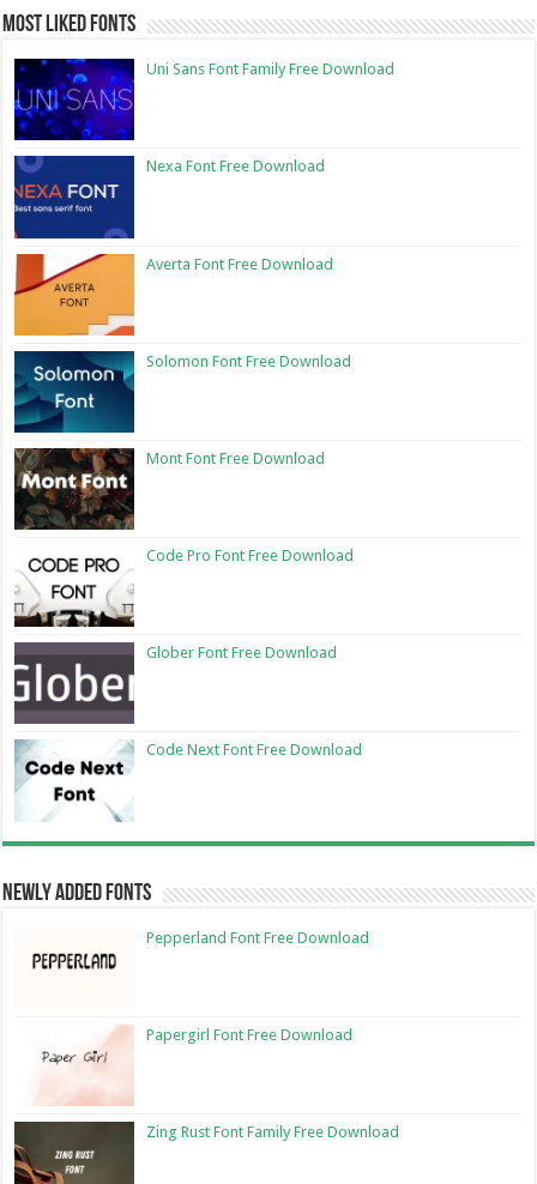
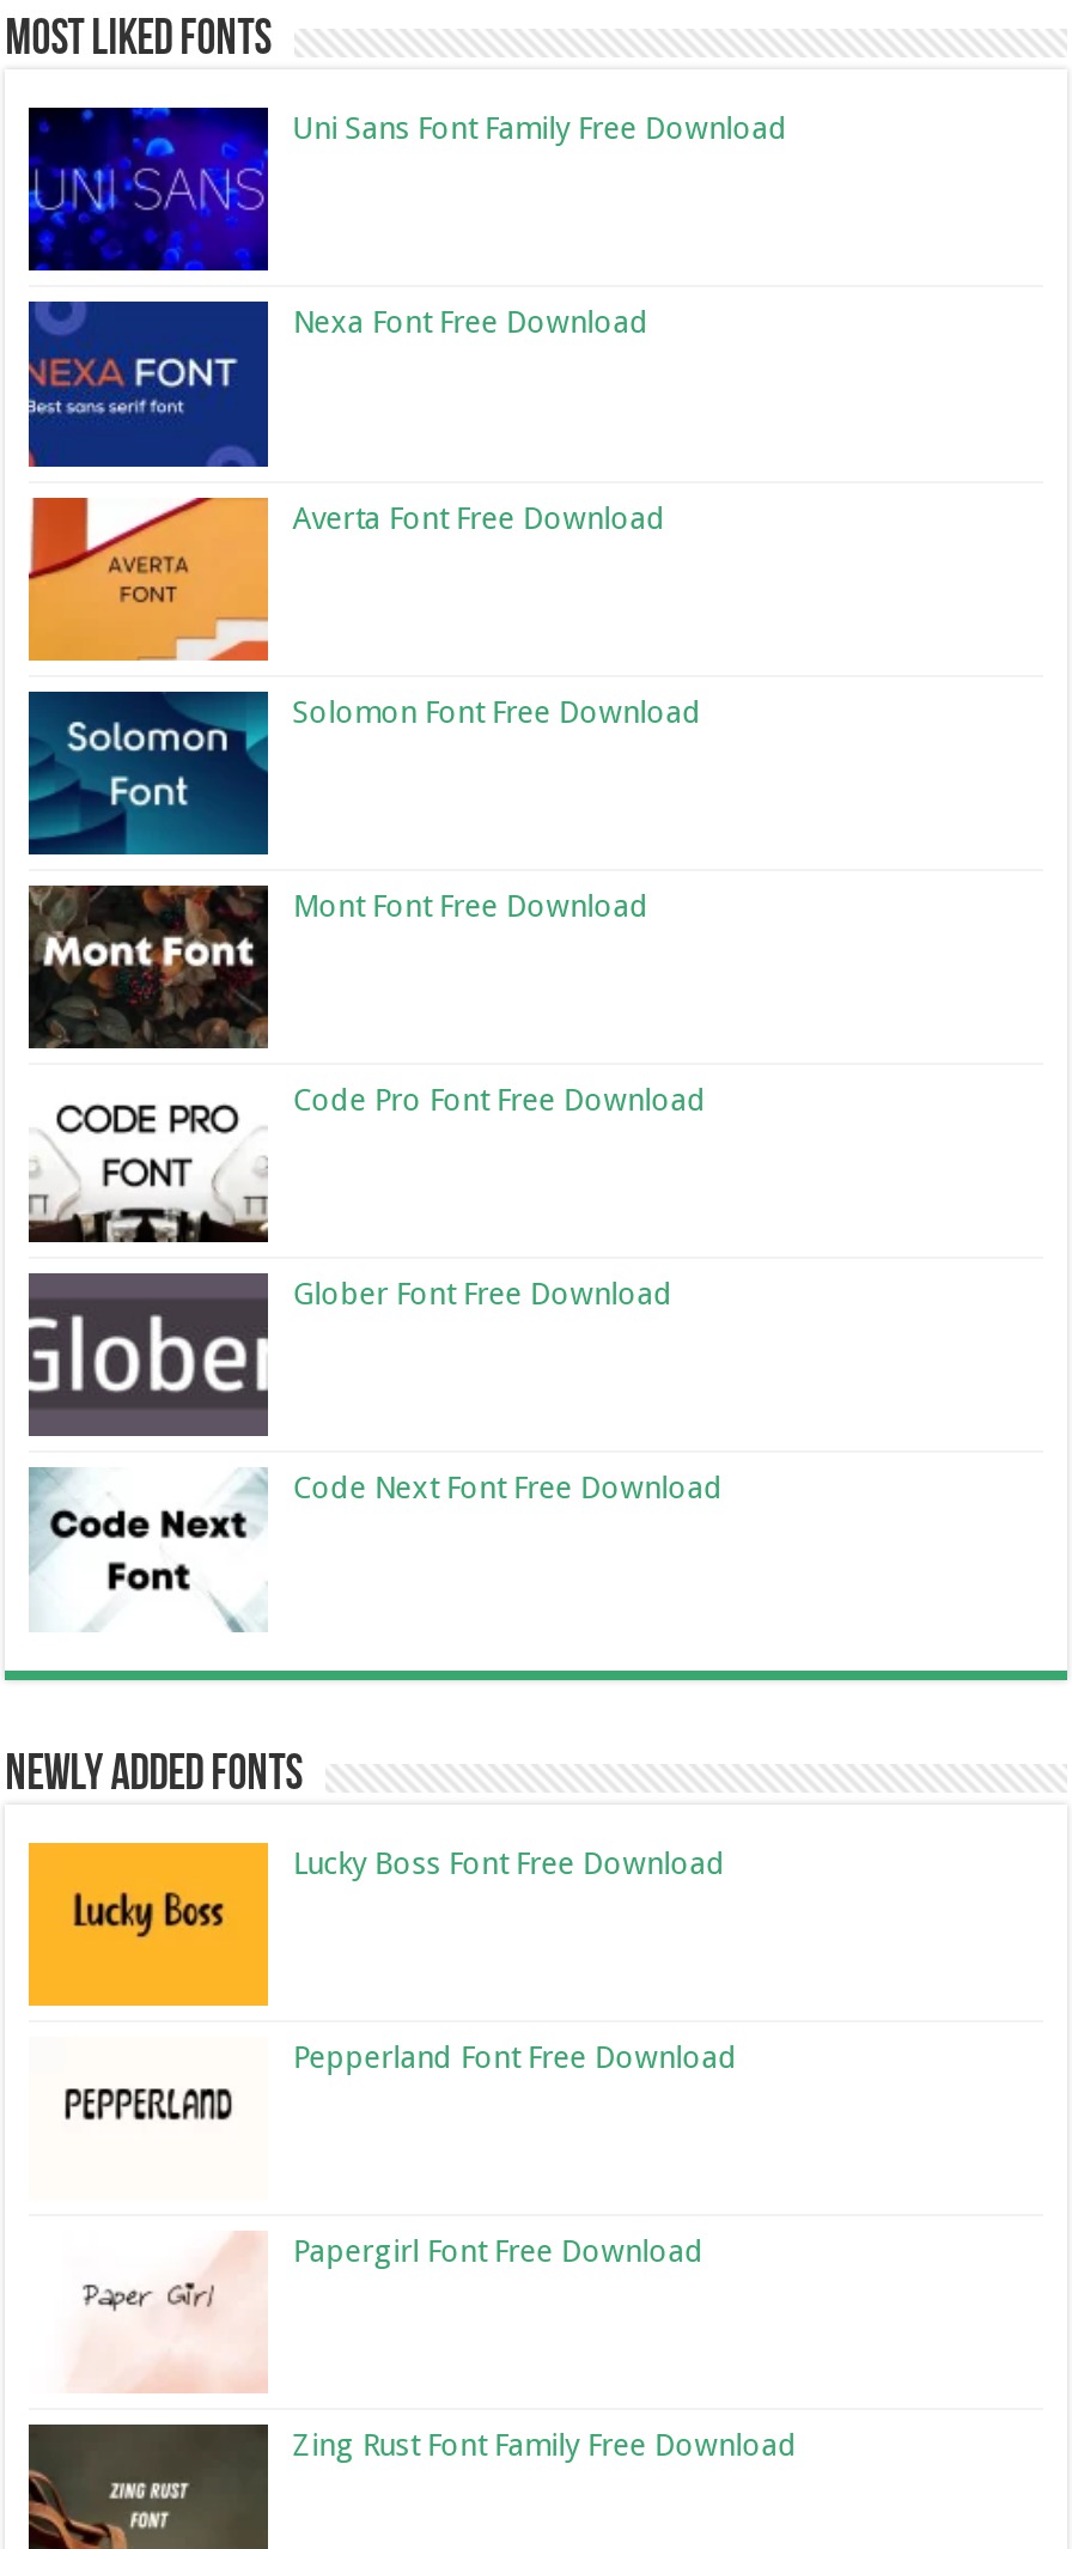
+ [image]
+ Lucky Boss Font Free Download
